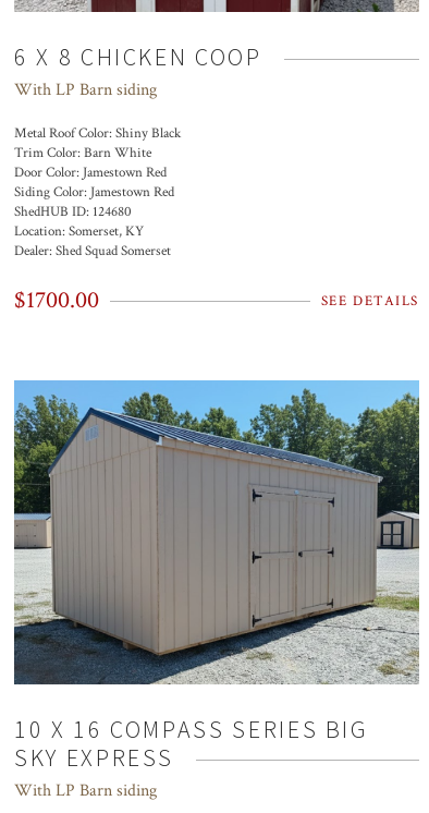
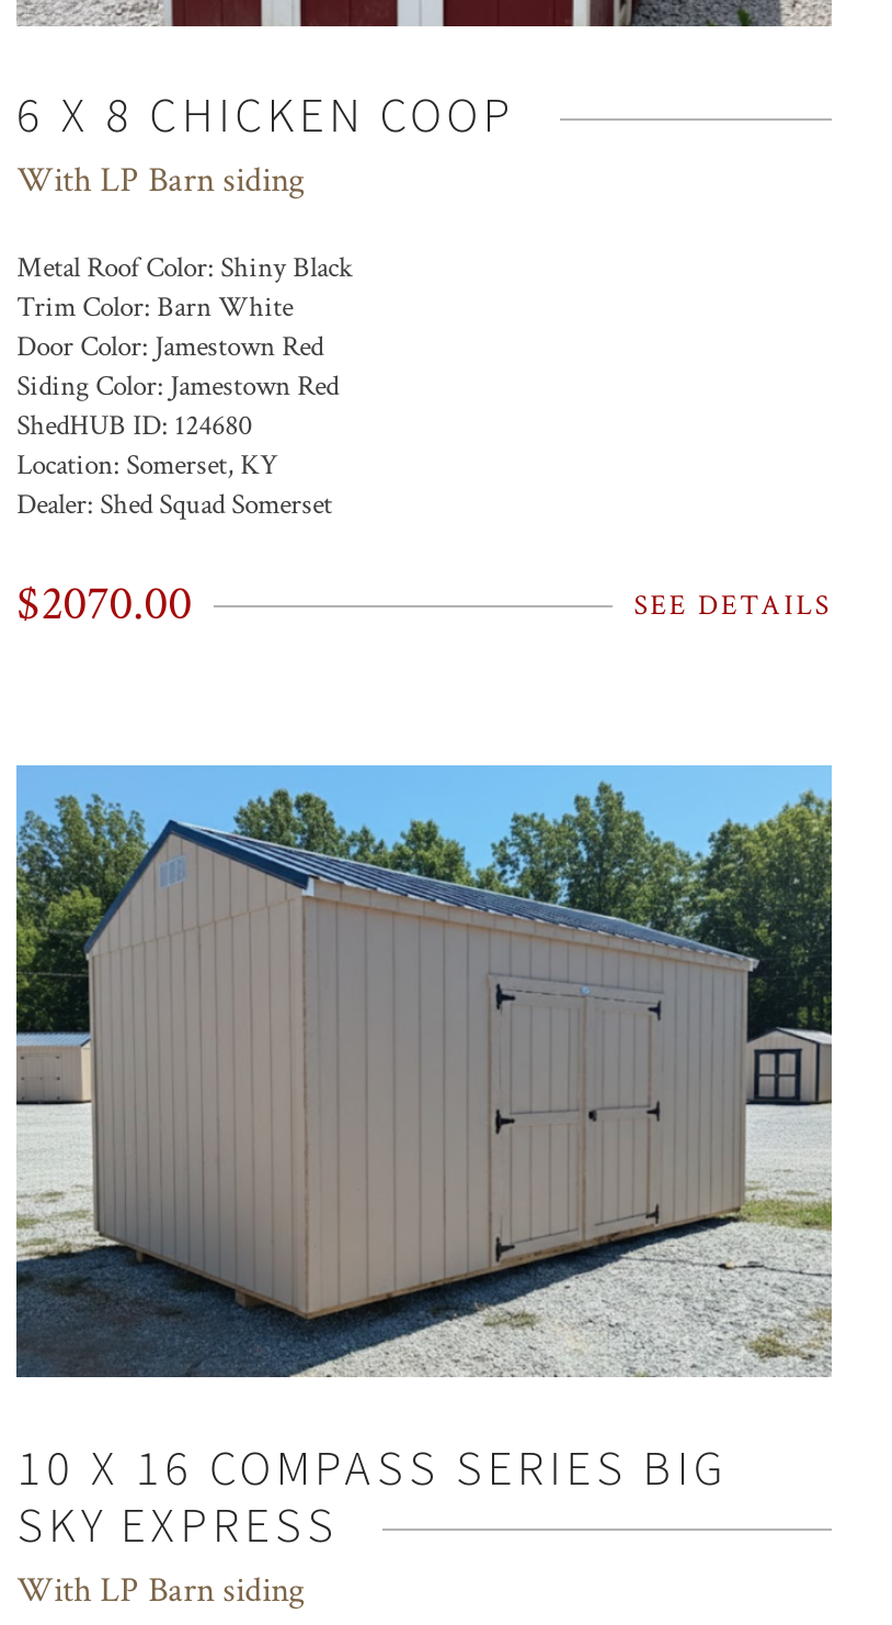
- $1700.00
+ $2070.00
